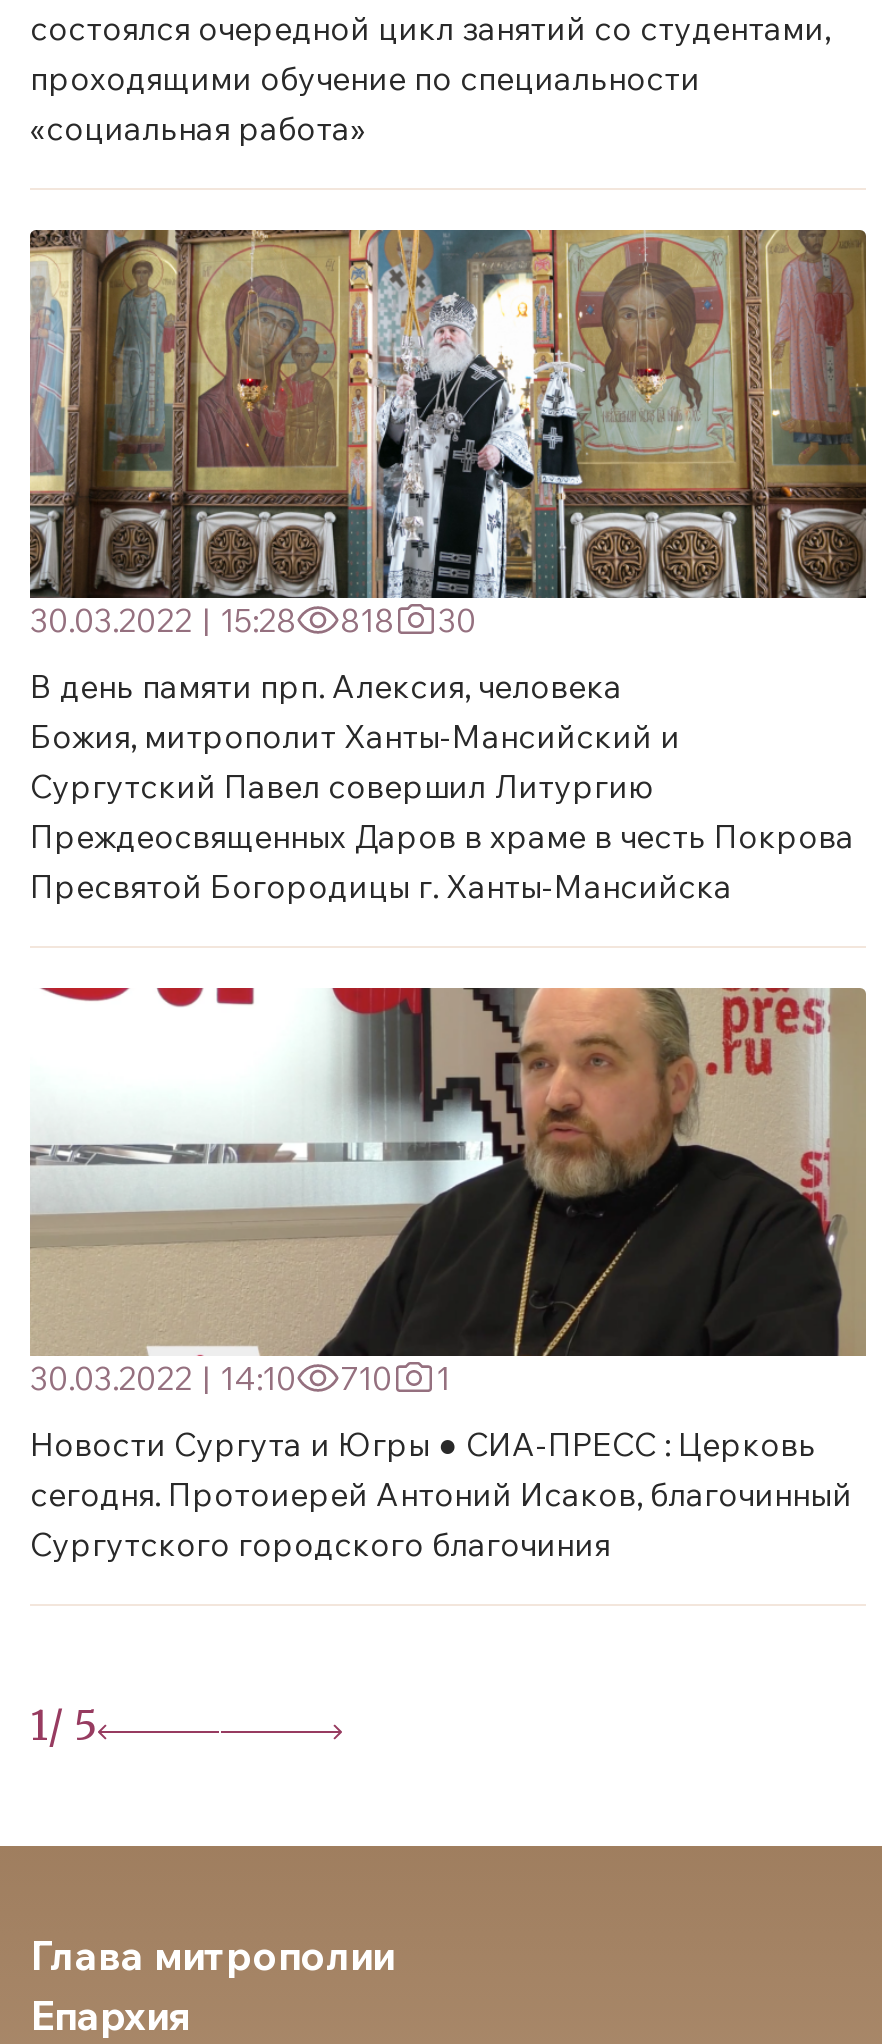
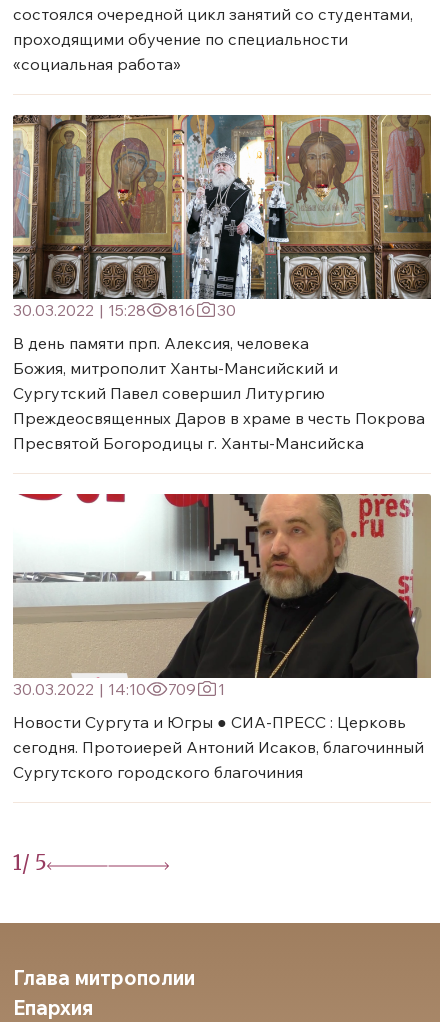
- 818
+ 816

- 710
+ 709
